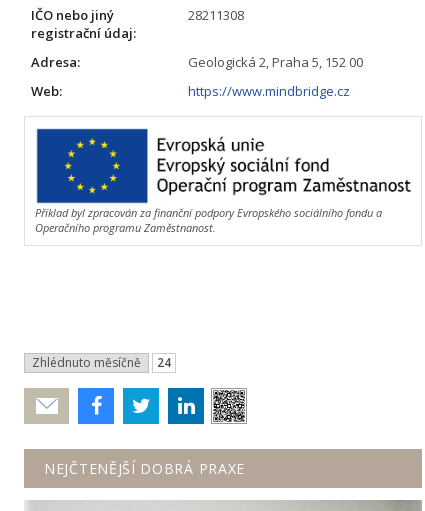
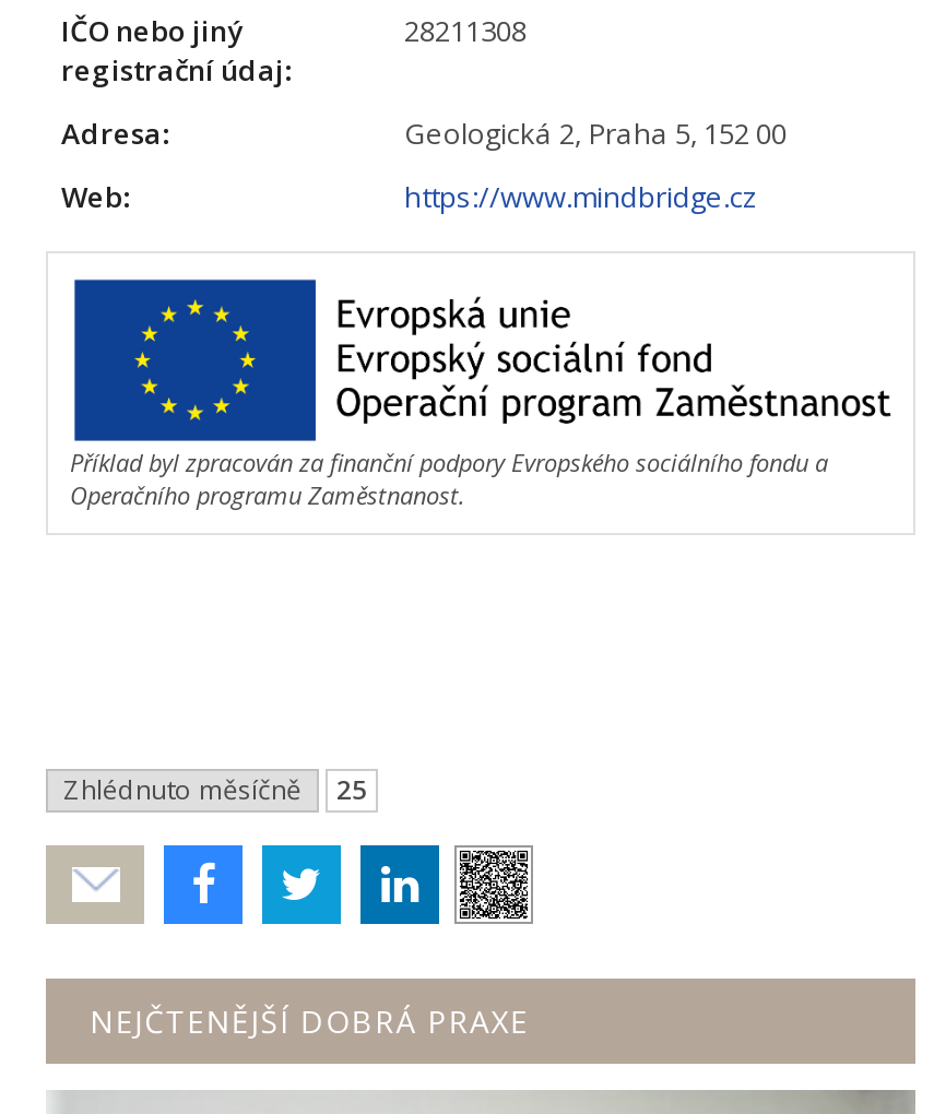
- Zhlédnuto měsíčně 24
+ Zhlédnuto měsíčně 25
